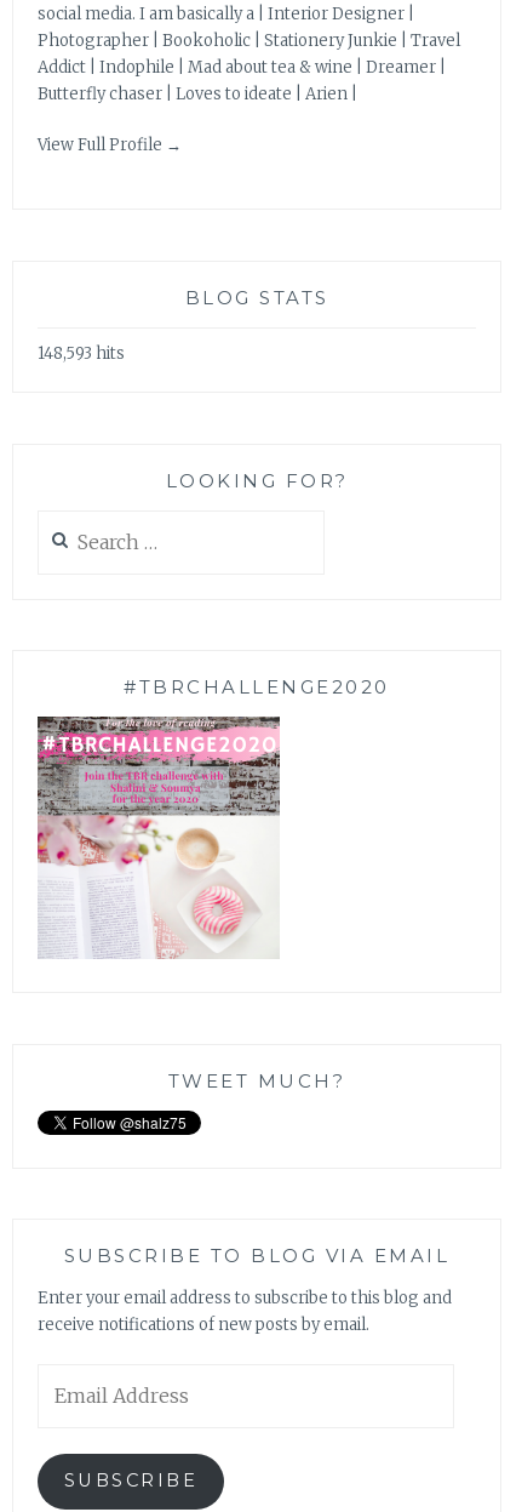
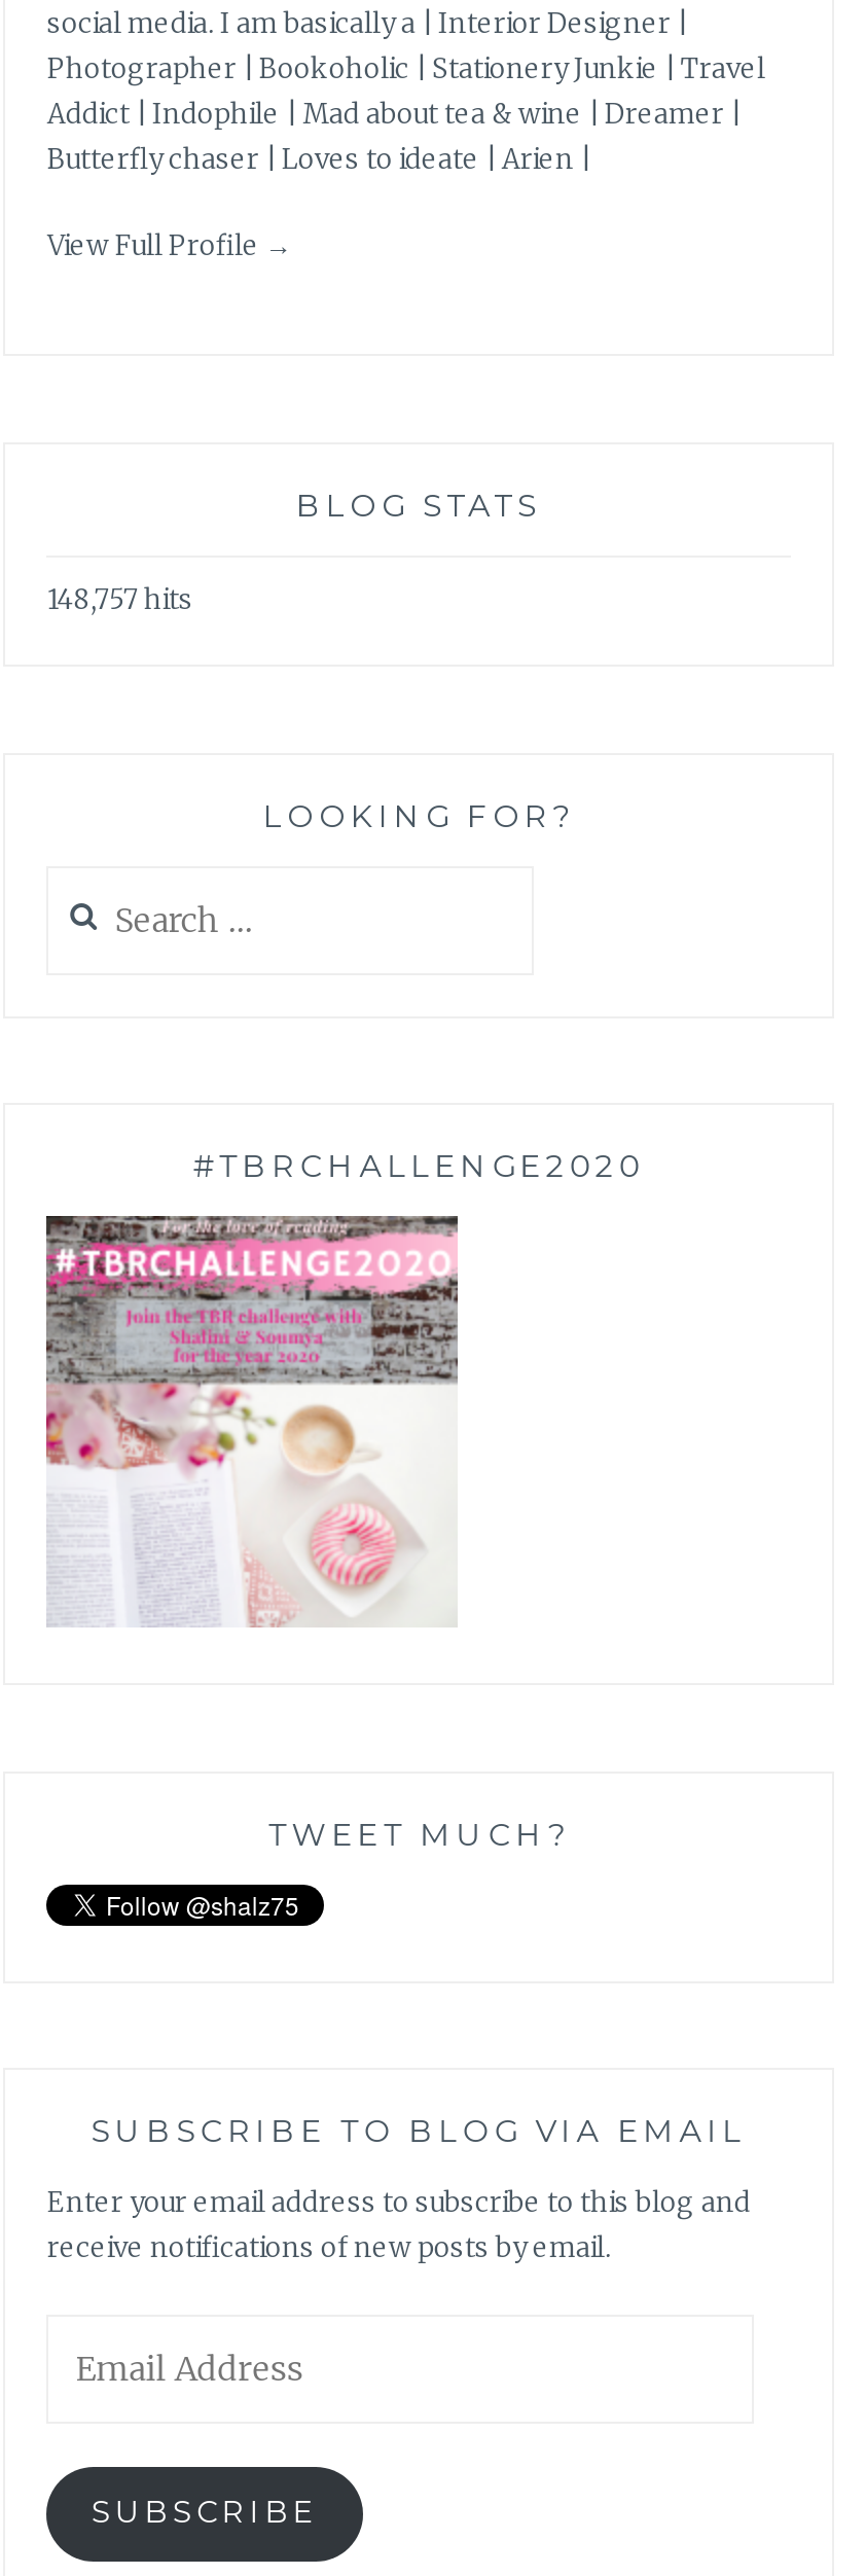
- 148,593 hits
+ 148,757 hits
